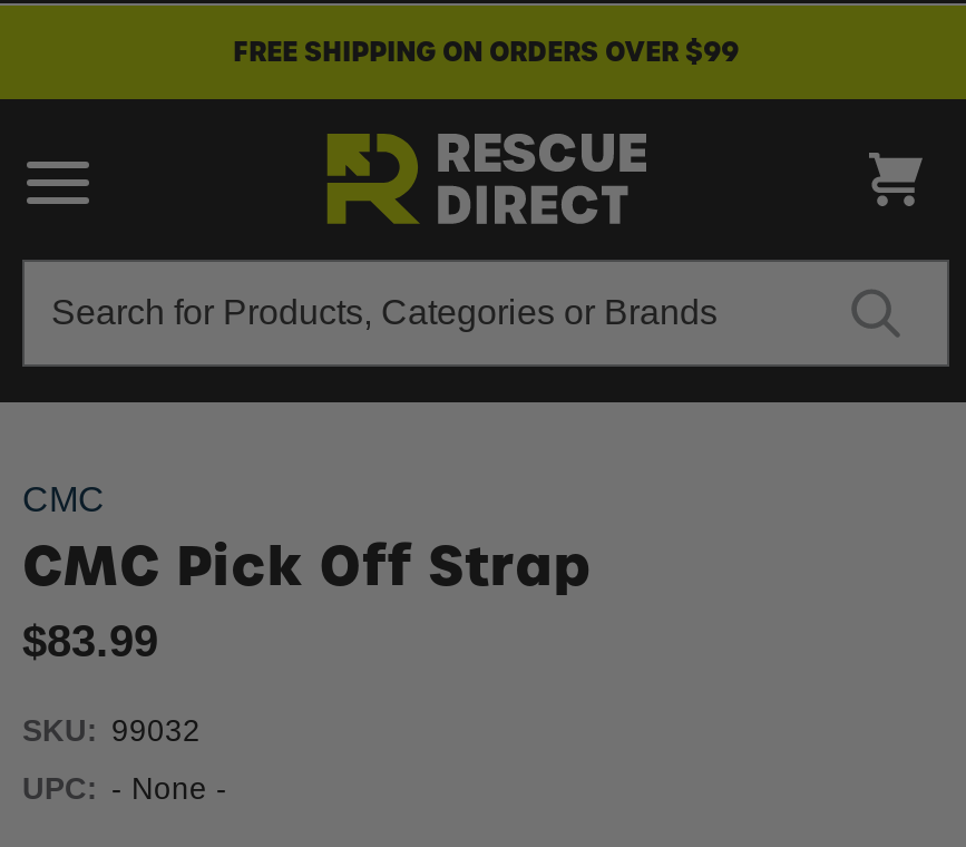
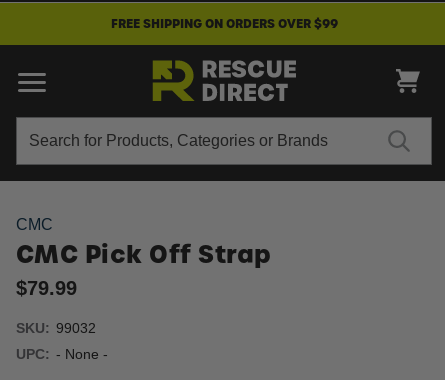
- $83.99
+ $79.99
